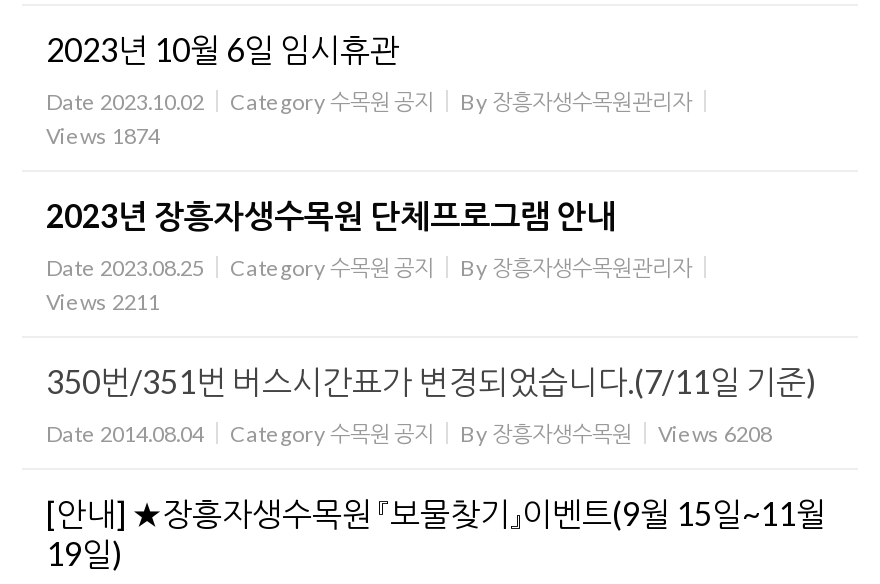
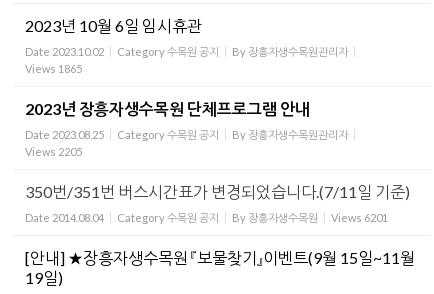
- Views 1874
+ Views 1865

- Views 2211
+ Views 2205

- Date 2014.08.04 Category 수목원 공지 By 장흥자생수목원 Views 6208
+ Date 2014.08.04 Category 수목원 공지 By 장흥자생수목원 Views 6201
